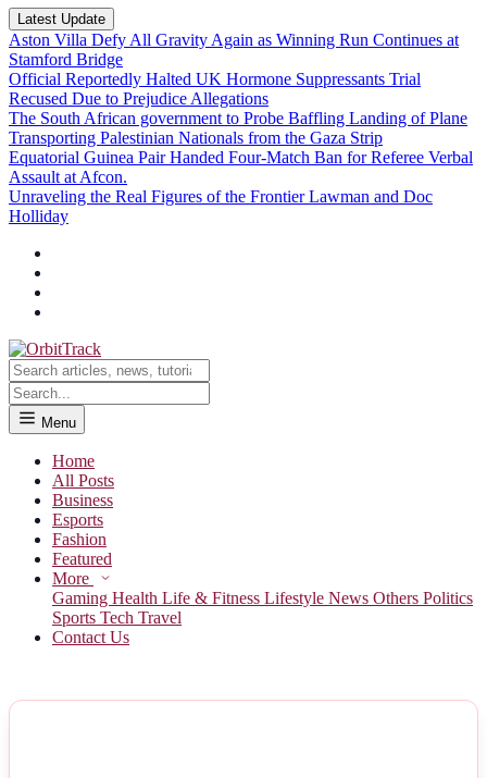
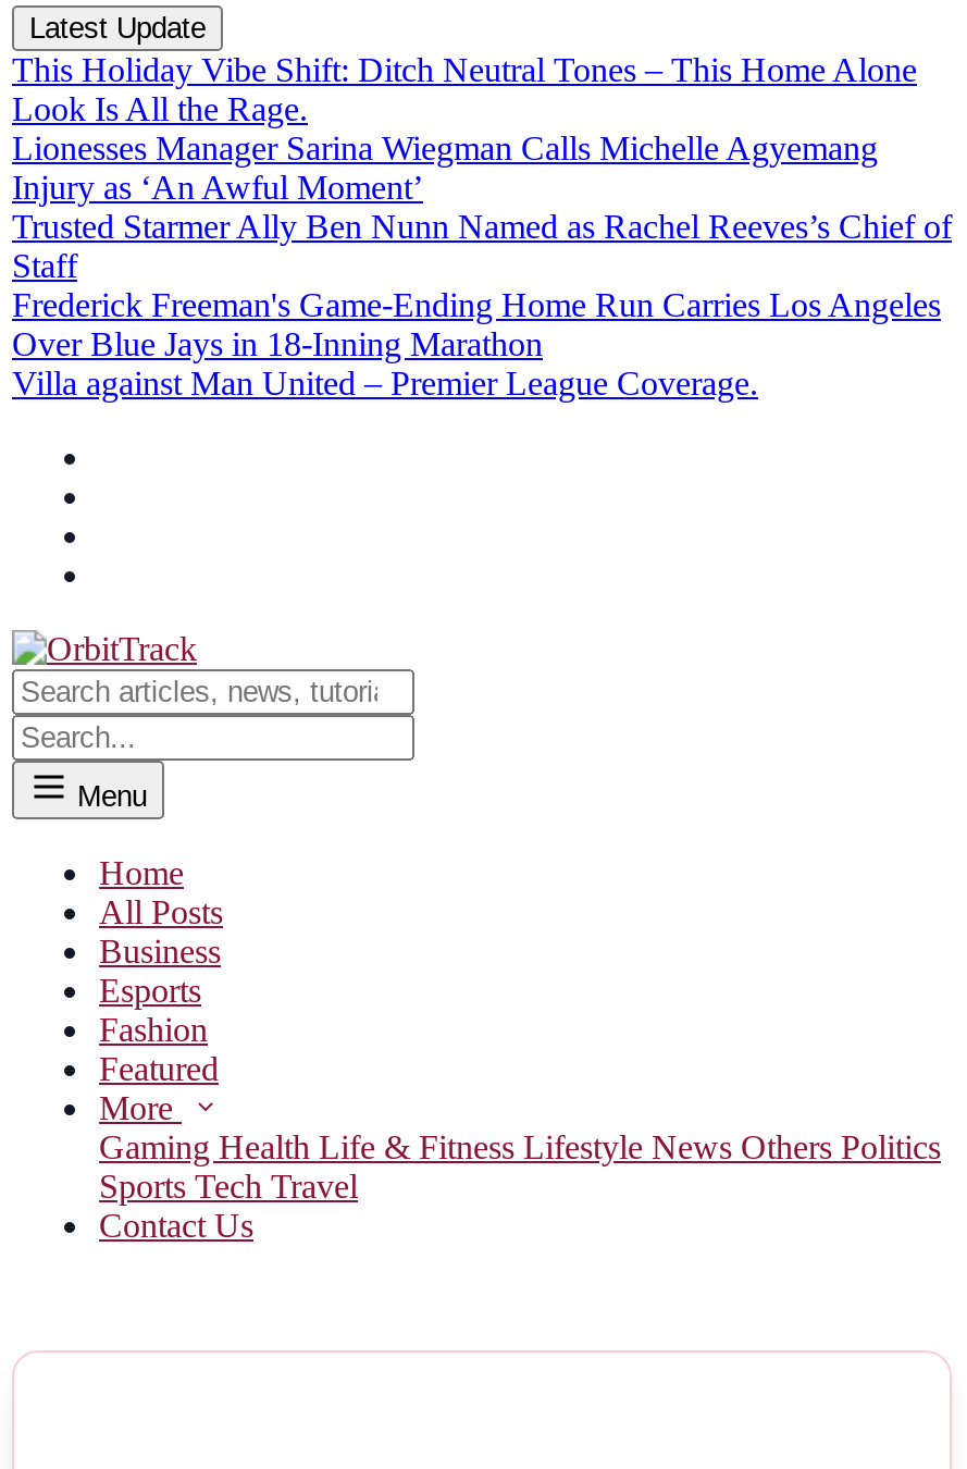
- Aston Villa Defy All Gravity Again as Winning Run Continues at
- Stamford Bridge
- Official Reportedly Halted UK Hormone Suppressants Trial
- Recused Due to Prejudice Allegations
- The South African government to Probe Baffling Landing of Plane
- Transporting Palestinian Nationals from the Gaza Strip
- Equatorial Guinea Pair Handed Four-Match Ban for Referee Verbal
- Assault at Afcon.
- Unraveling the Real Figures of the Frontier Lawman and Doc
- Holliday
+ This Holiday Vibe Shift: Ditch Neutral Tones – This Home Alone
+ Look Is All the Rage.
+ Lionesses Manager Sarina Wiegman Calls Michelle Agyemang
+ Injury as ‘An Awful Moment’
+ Trusted Starmer Ally Ben Nunn Named as Rachel Reeves’s Chief of
+ Staff
+ Frederick Freeman's Game-Ending Home Run Carries Los Angeles
+ Over Blue Jays in 18-Inning Marathon
+ Villa against Man United – Premier League Coverage.
